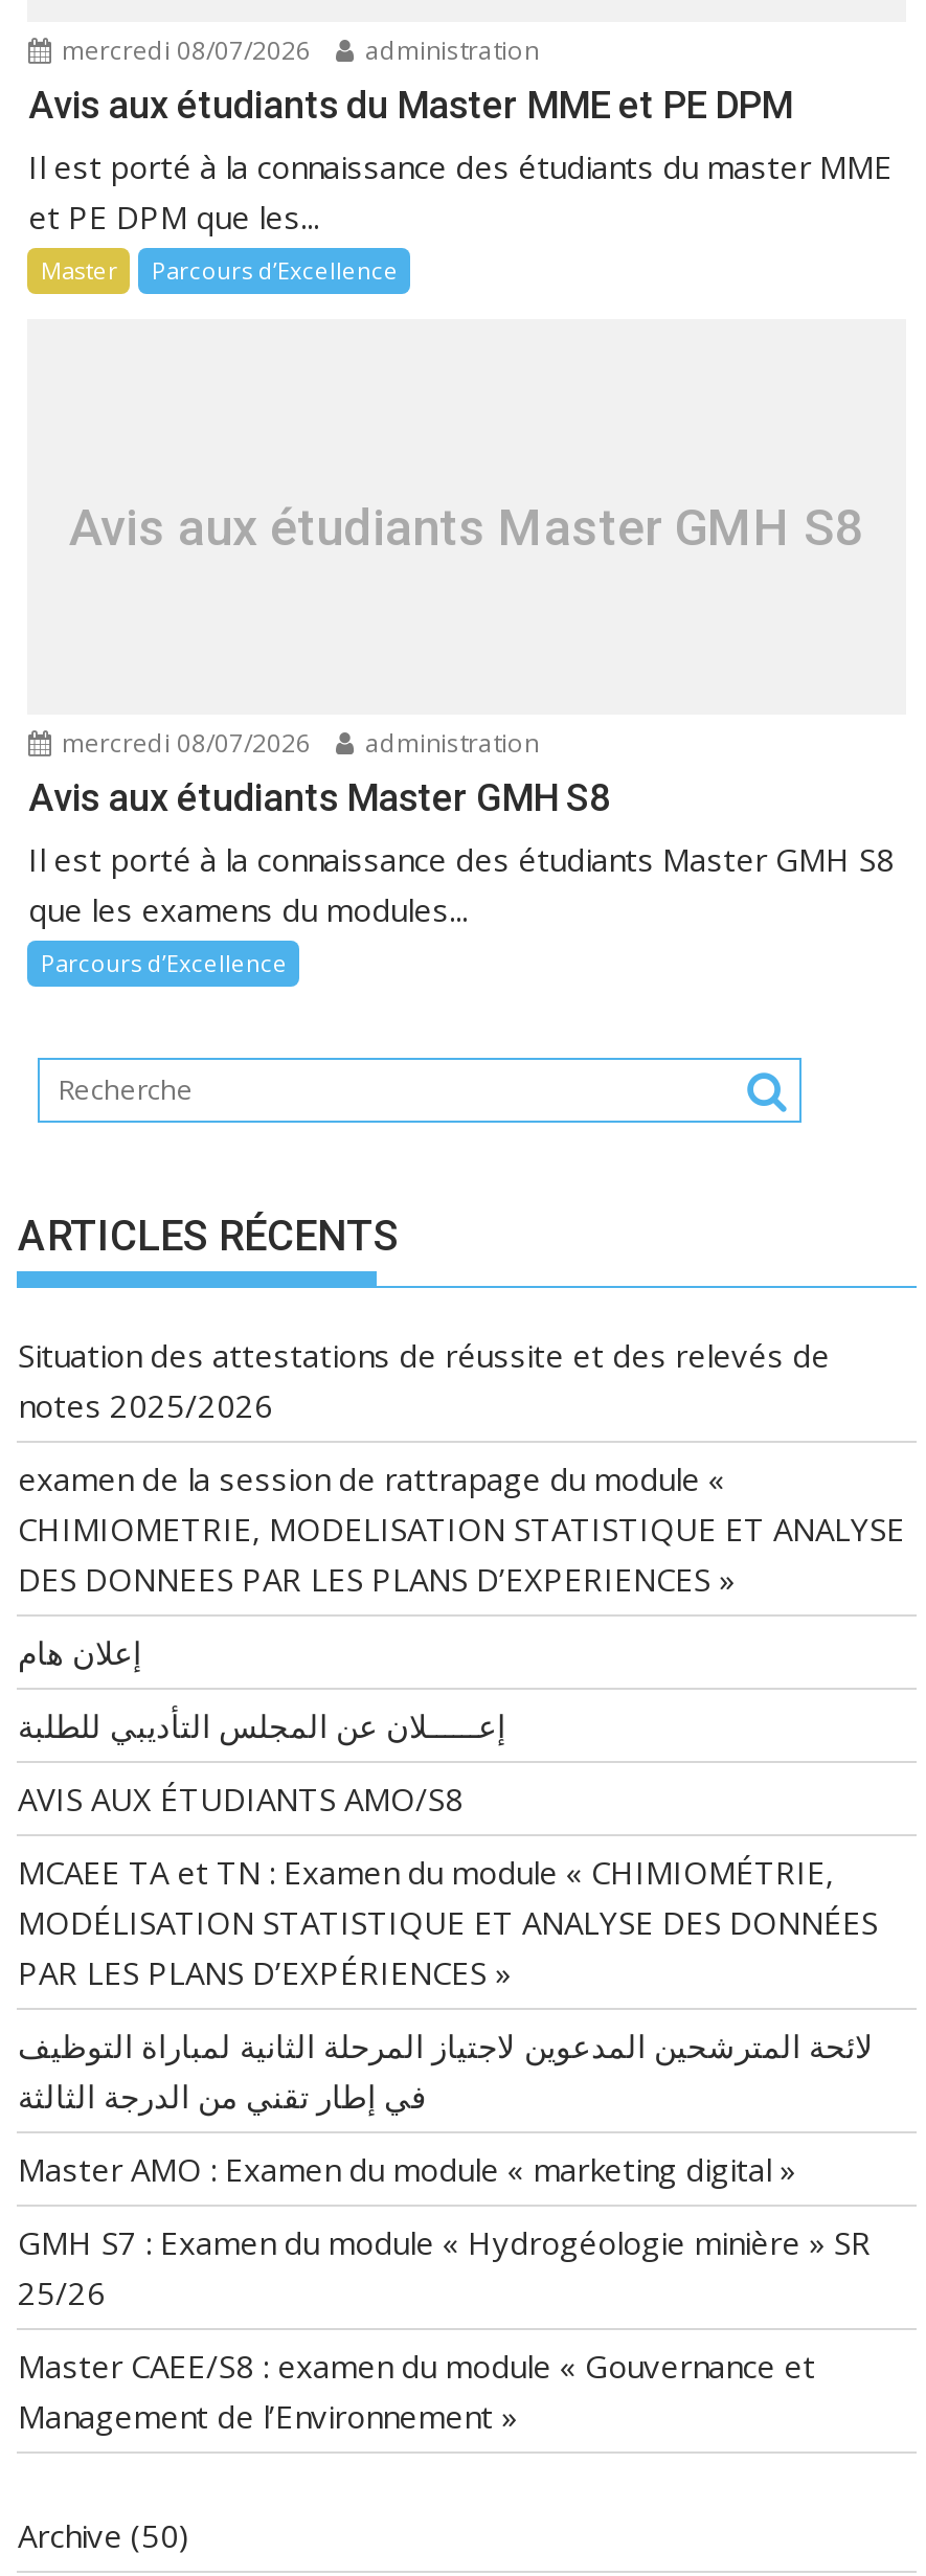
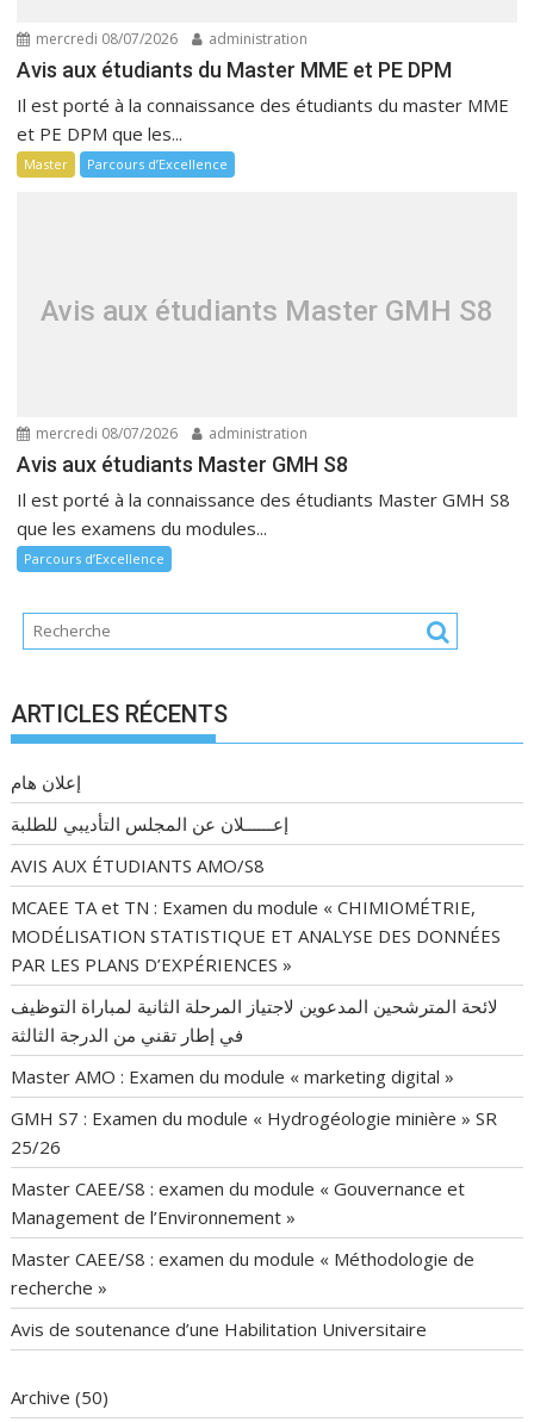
- Situation des attestations de réussite et des relevés de
- notes 2025/2026
- examen de la session de rattrapage du module «
- CHIMIOMETRIE, MODELISATION STATISTIQUE ET ANALYSE
- DES DONNEES PAR LES PLANS D’EXPERIENCES »

moved up: إعلان هام | إعــــــلان عن المجلس التأديبي للطلبة | AVIS AUX ÉTUDIANTS AMO/S8 | ... | Master CAEE/S8 : examen du module « Gouvernance et | Management de l’Environnement »

+ Master CAEE/S8 : examen du module « Méthodologie de
+ recherche »
+ Avis de soutenance d’une Habilitation Universitaire
